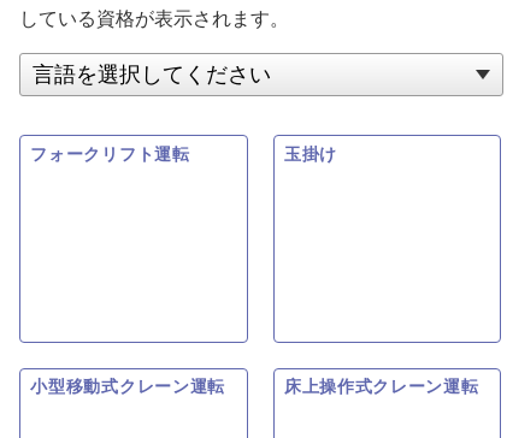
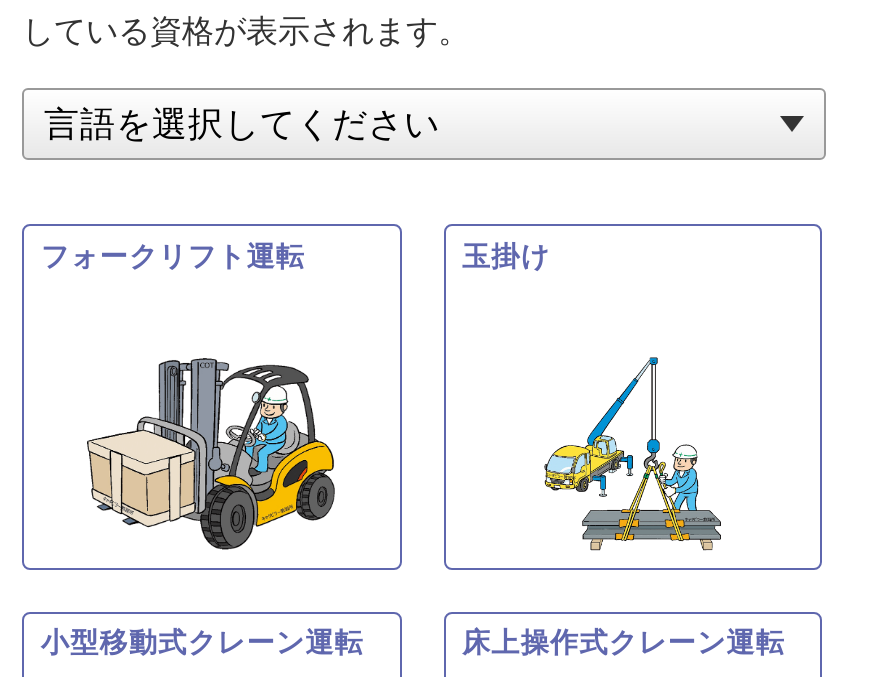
+ [image]

+ [image]
